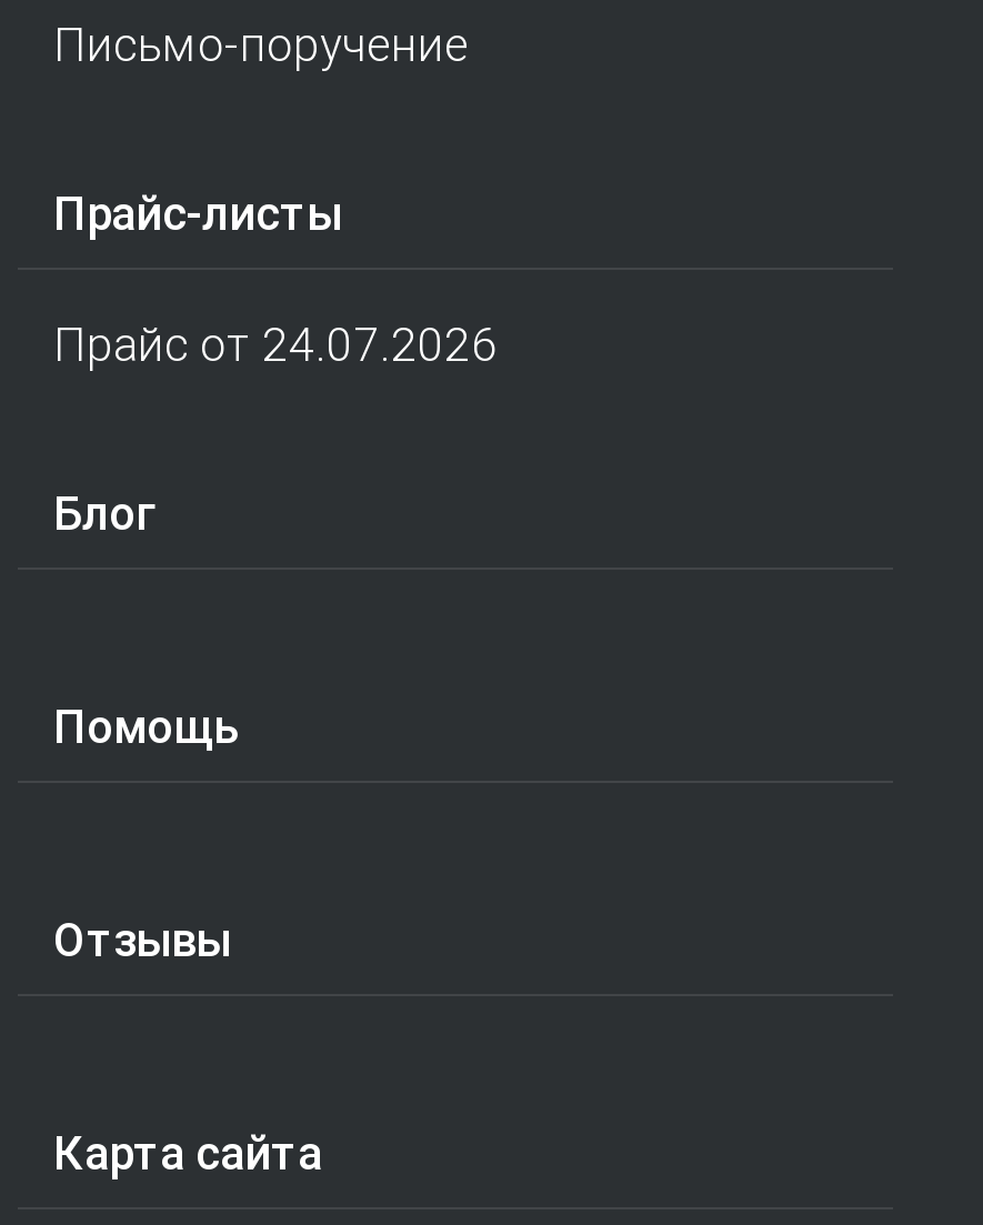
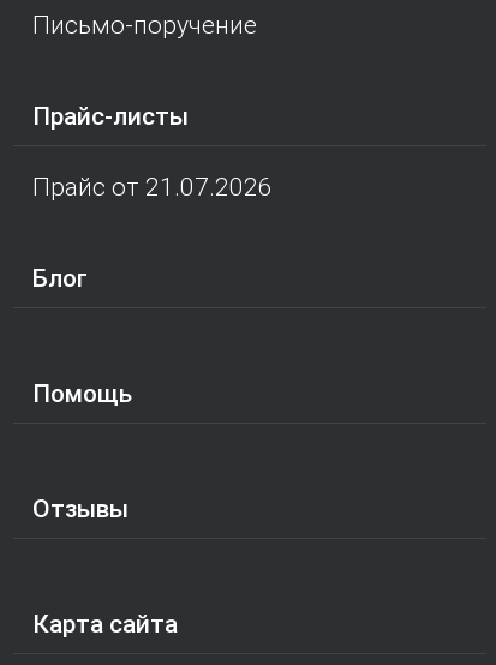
- Прайс от 24.07.2026
+ Прайс от 21.07.2026
